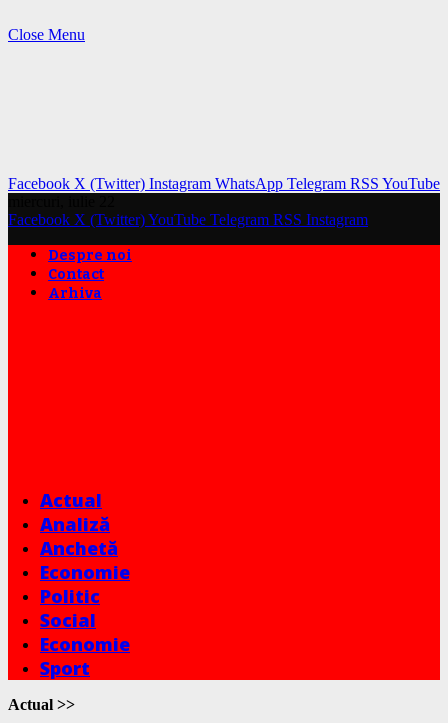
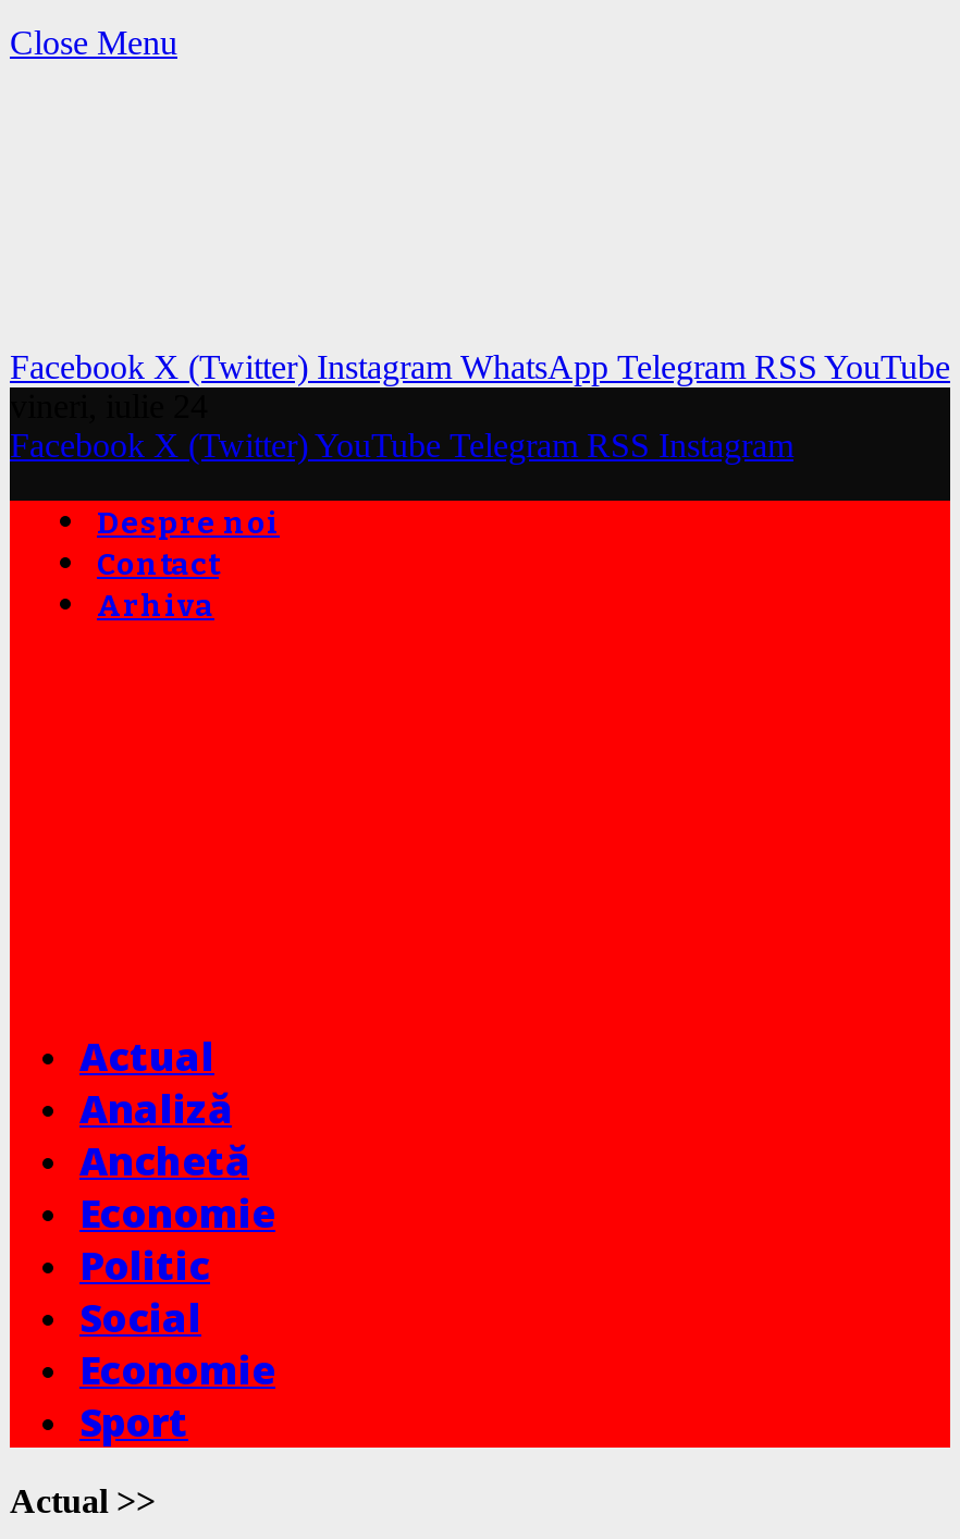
- miercuri, iulie 22
+ vineri, iulie 24
